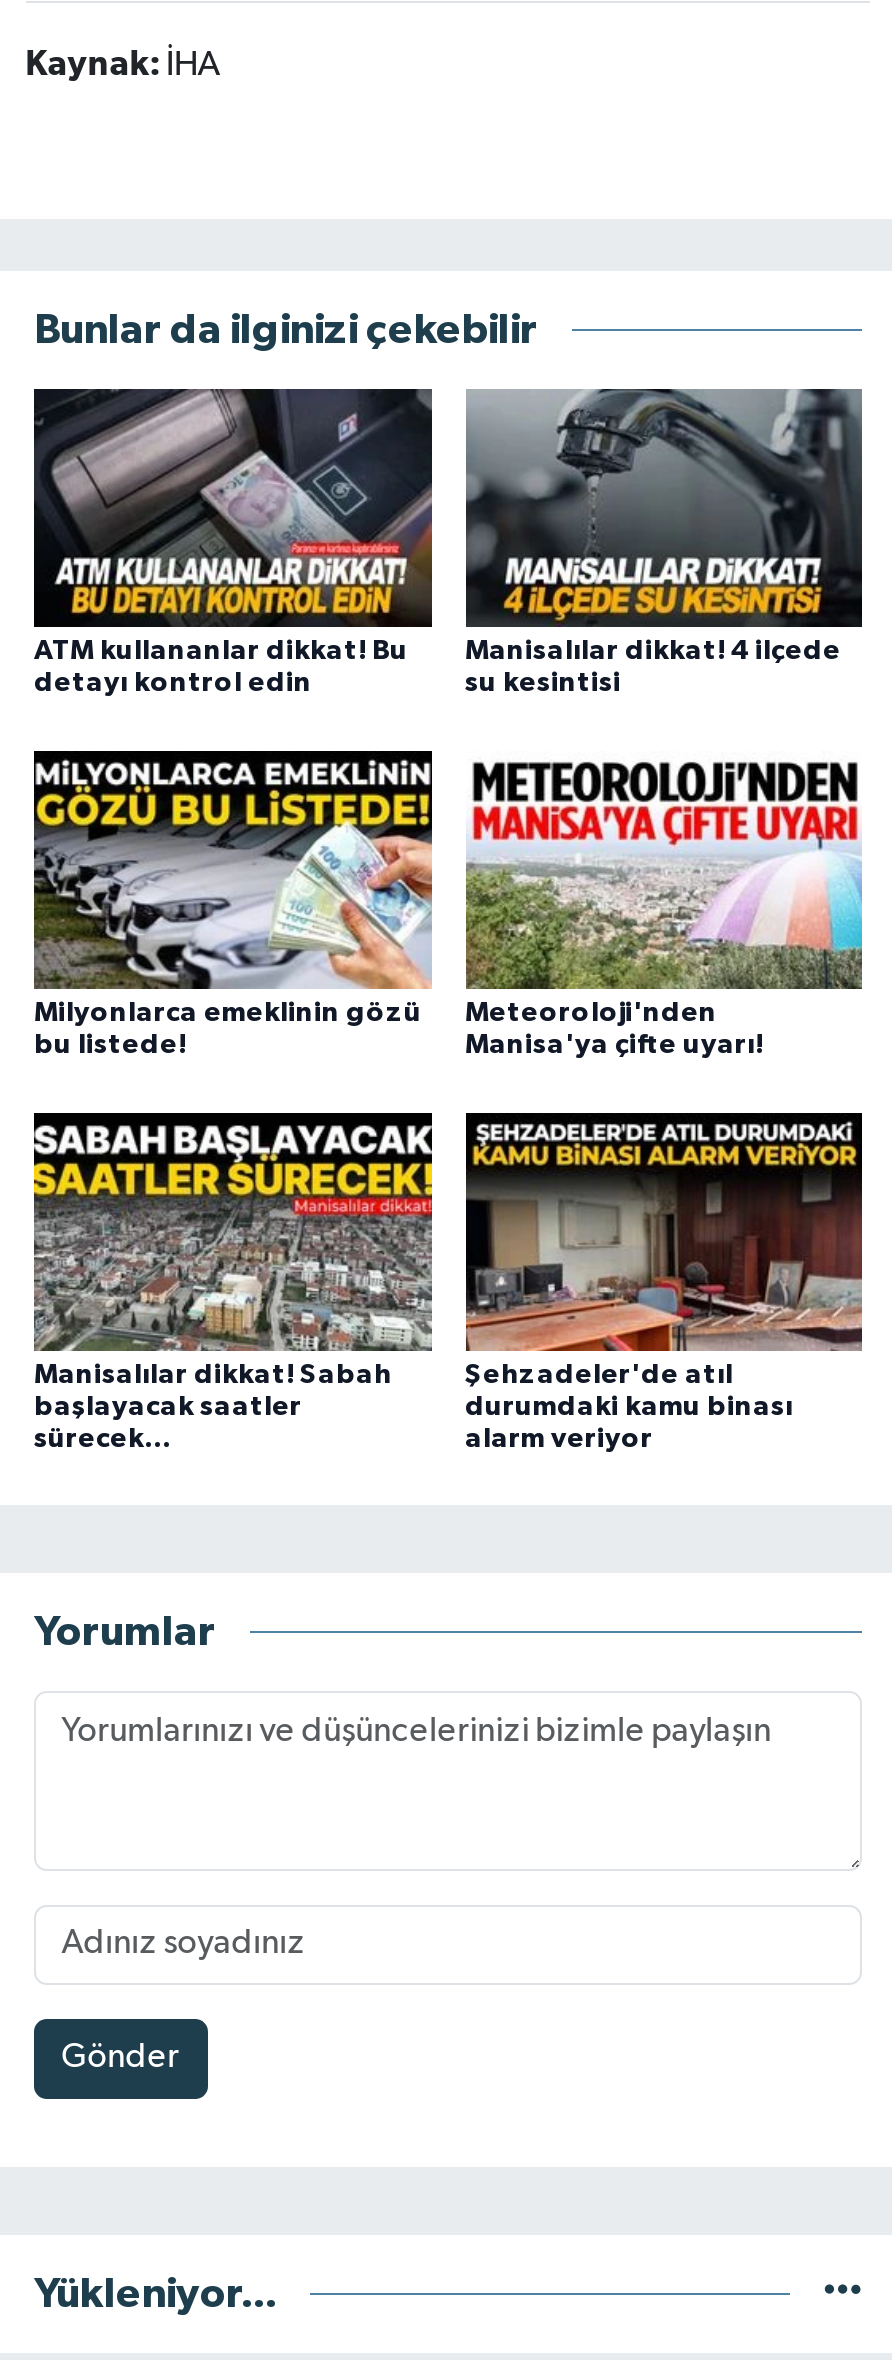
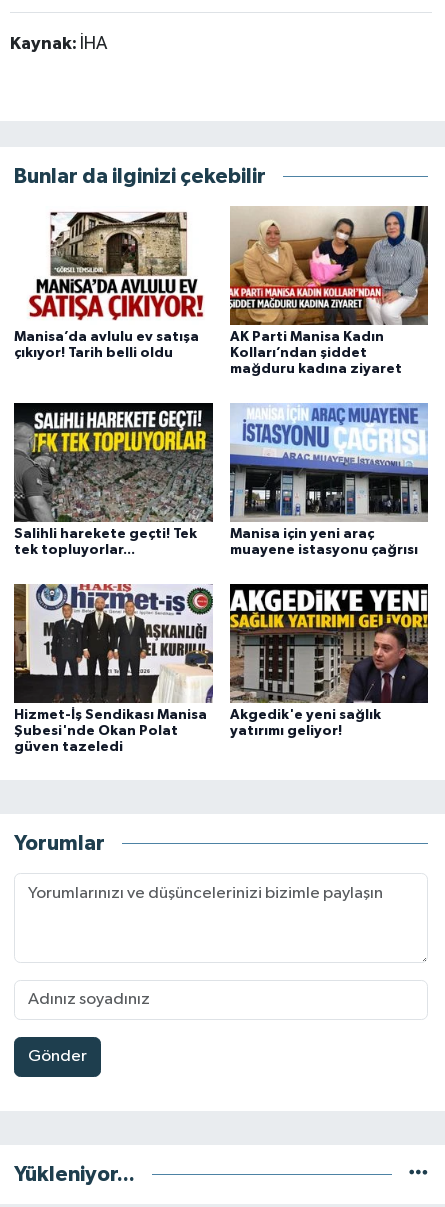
- [image]
- ATM kullananlar dikkat! Bu
- detayı kontrol edin
+ [image]
+ Manisa’da avlulu ev satışa
+ çıkıyor! Tarih belli oldu

- [image]
- Manisalılar dikkat! 4 ilçede
- su kesintisi
+ [image]
+ AK Parti Manisa Kadın
+ Kolları’ndan şiddet
+ mağduru kadına ziyaret

- [image]
- Milyonlarca emeklinin gözü
- bu listede!
+ [image]
+ Salihli harekete geçti! Tek
+ tek topluyorlar...

- [image]
- Meteoroloji'nden
- Manisa'ya çifte uyarı!
+ [image]
+ Manisa için yeni araç
+ muayene istasyonu çağrısı

- [image]
- Manisalılar dikkat! Sabah
- başlayacak saatler
- sürecek…
+ [image]
+ Hizmet-İş Sendikası Manisa
+ Şubesi'nde Okan Polat
+ güven tazeledi

- [image]
- Şehzadeler'de atıl
- durumdaki kamu binası
- alarm veriyor
+ [image]
+ Akgedik'e yeni sağlık
+ yatırımı geliyor!
